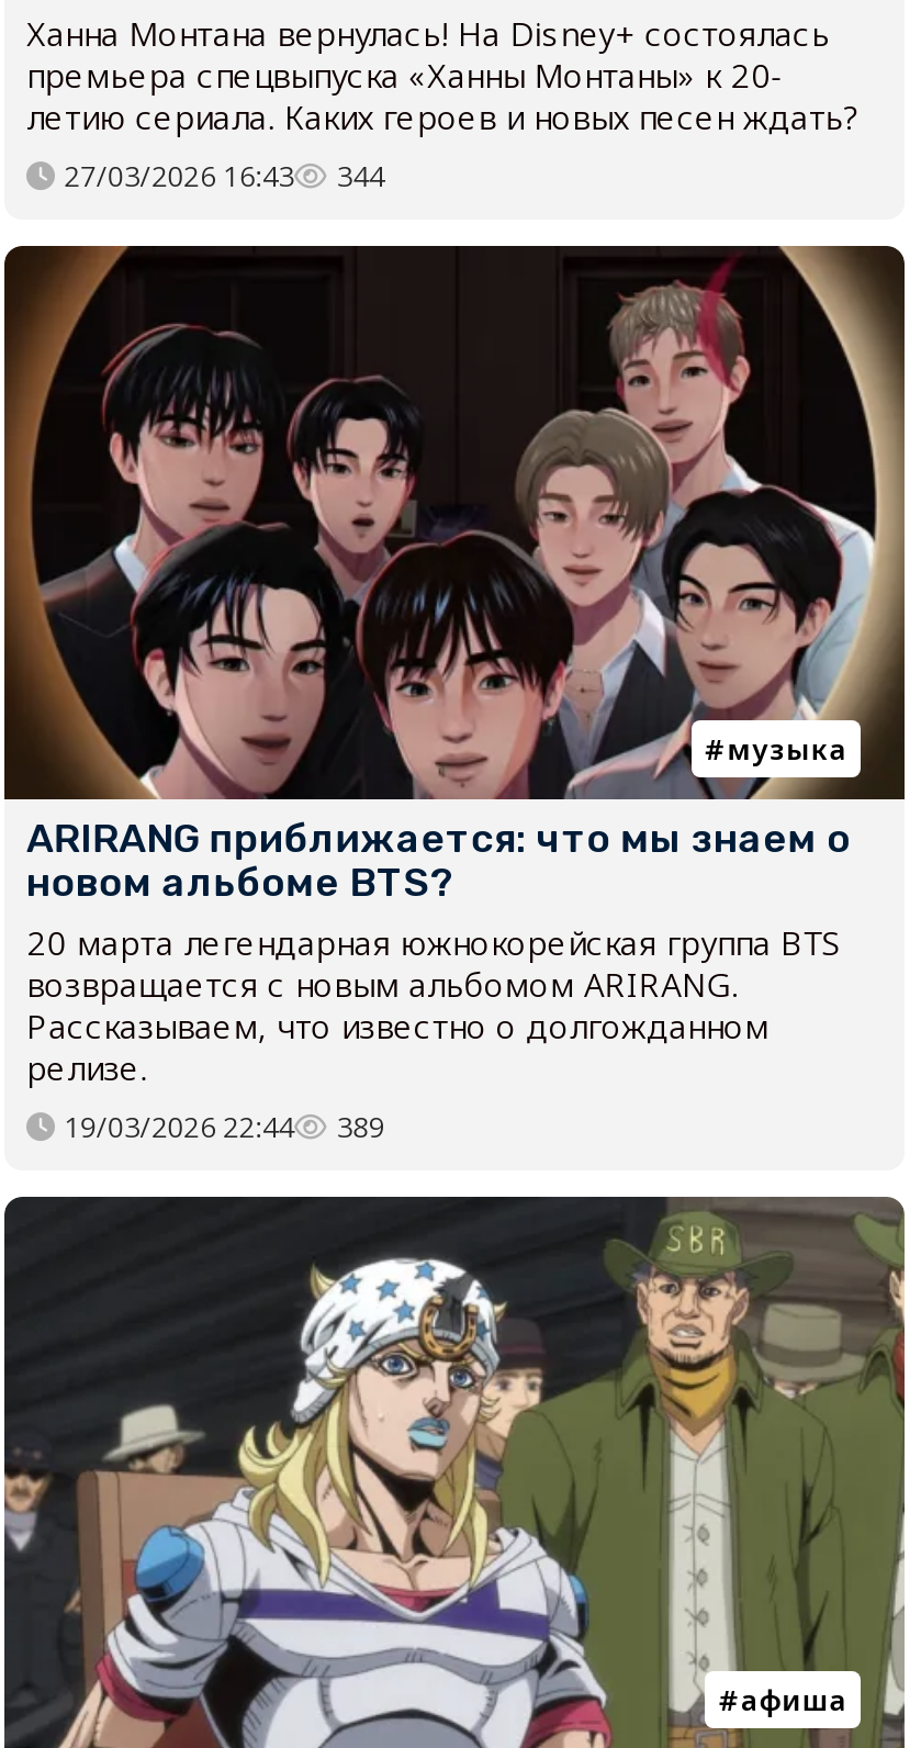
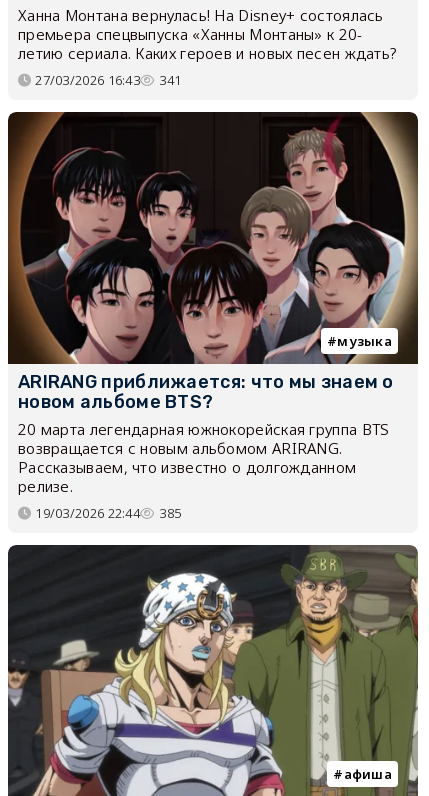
- 27/03/2026 16:43 344
+ 27/03/2026 16:43 341

- 19/03/2026 22:44 389
+ 19/03/2026 22:44 385
